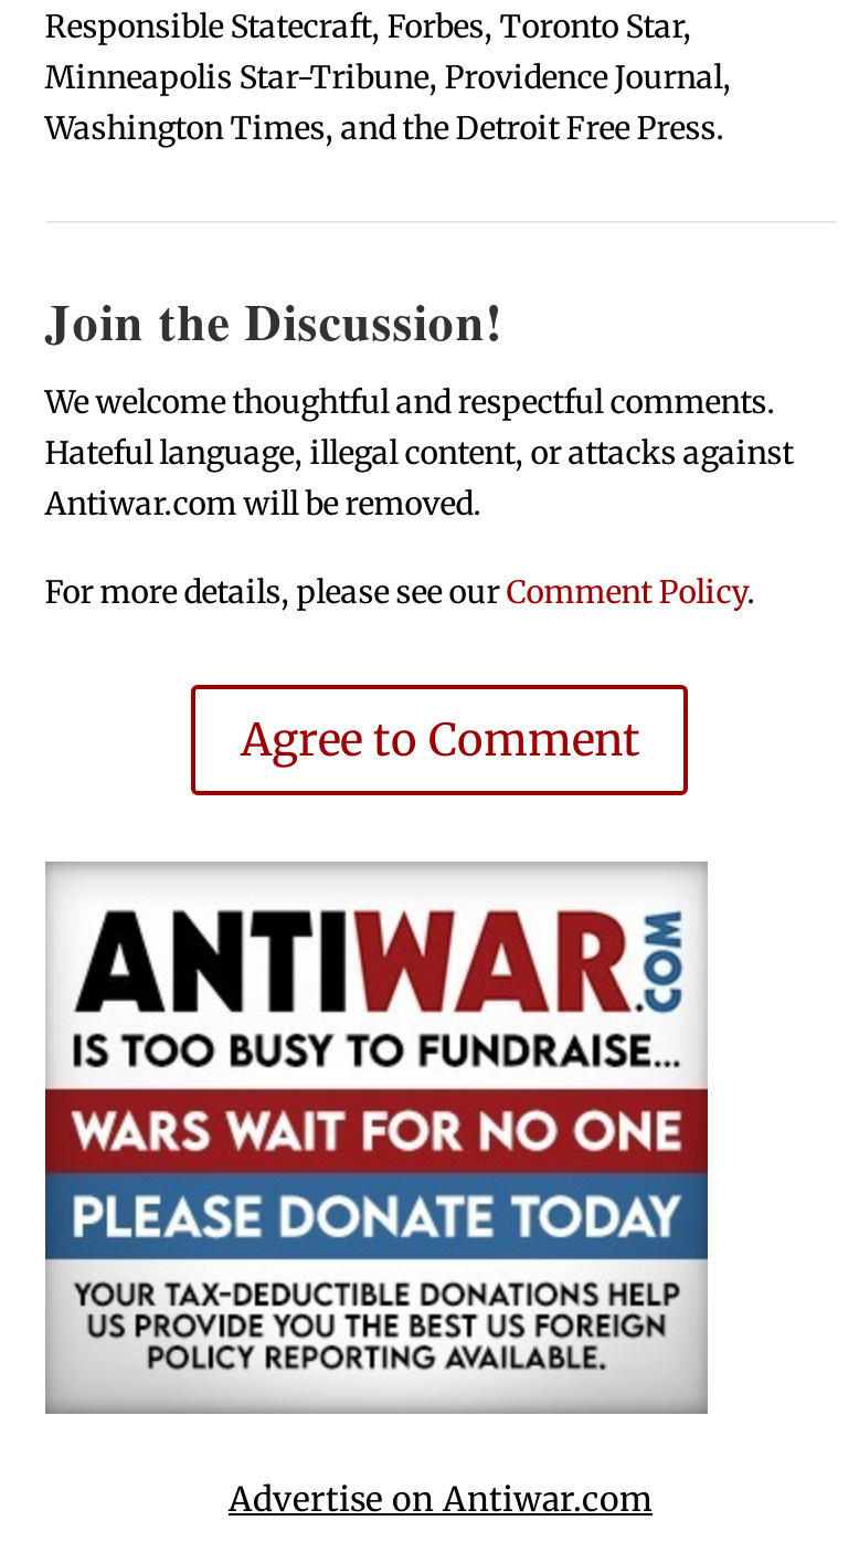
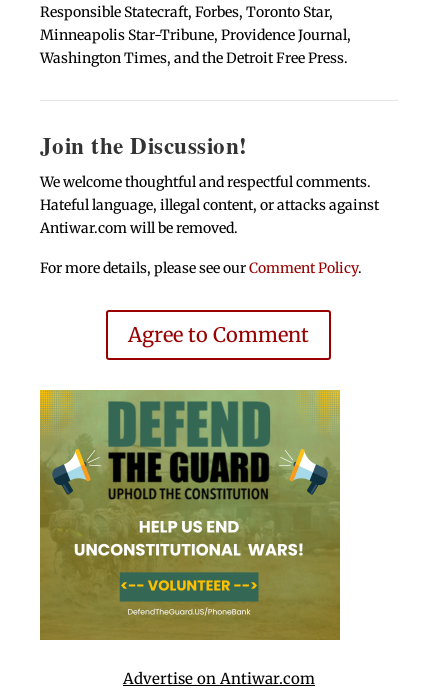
- [image]
+ [image]
